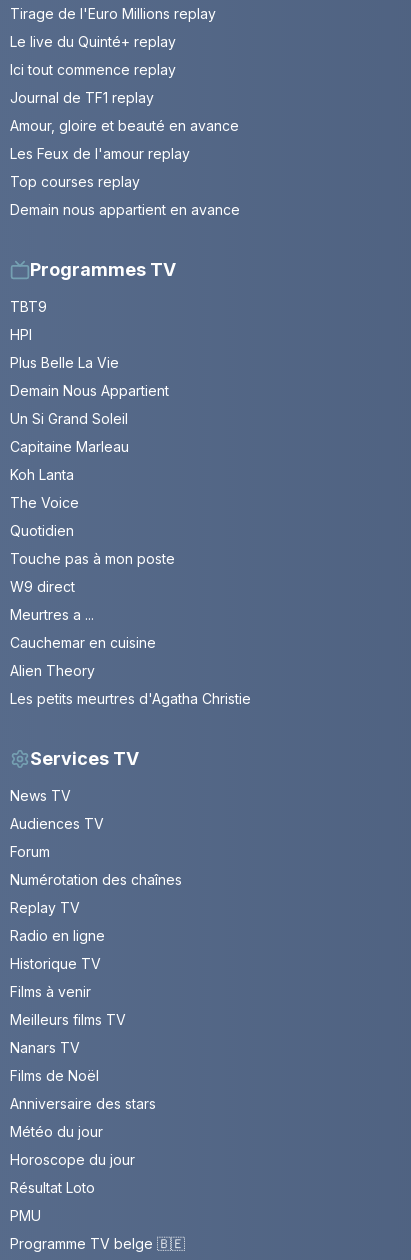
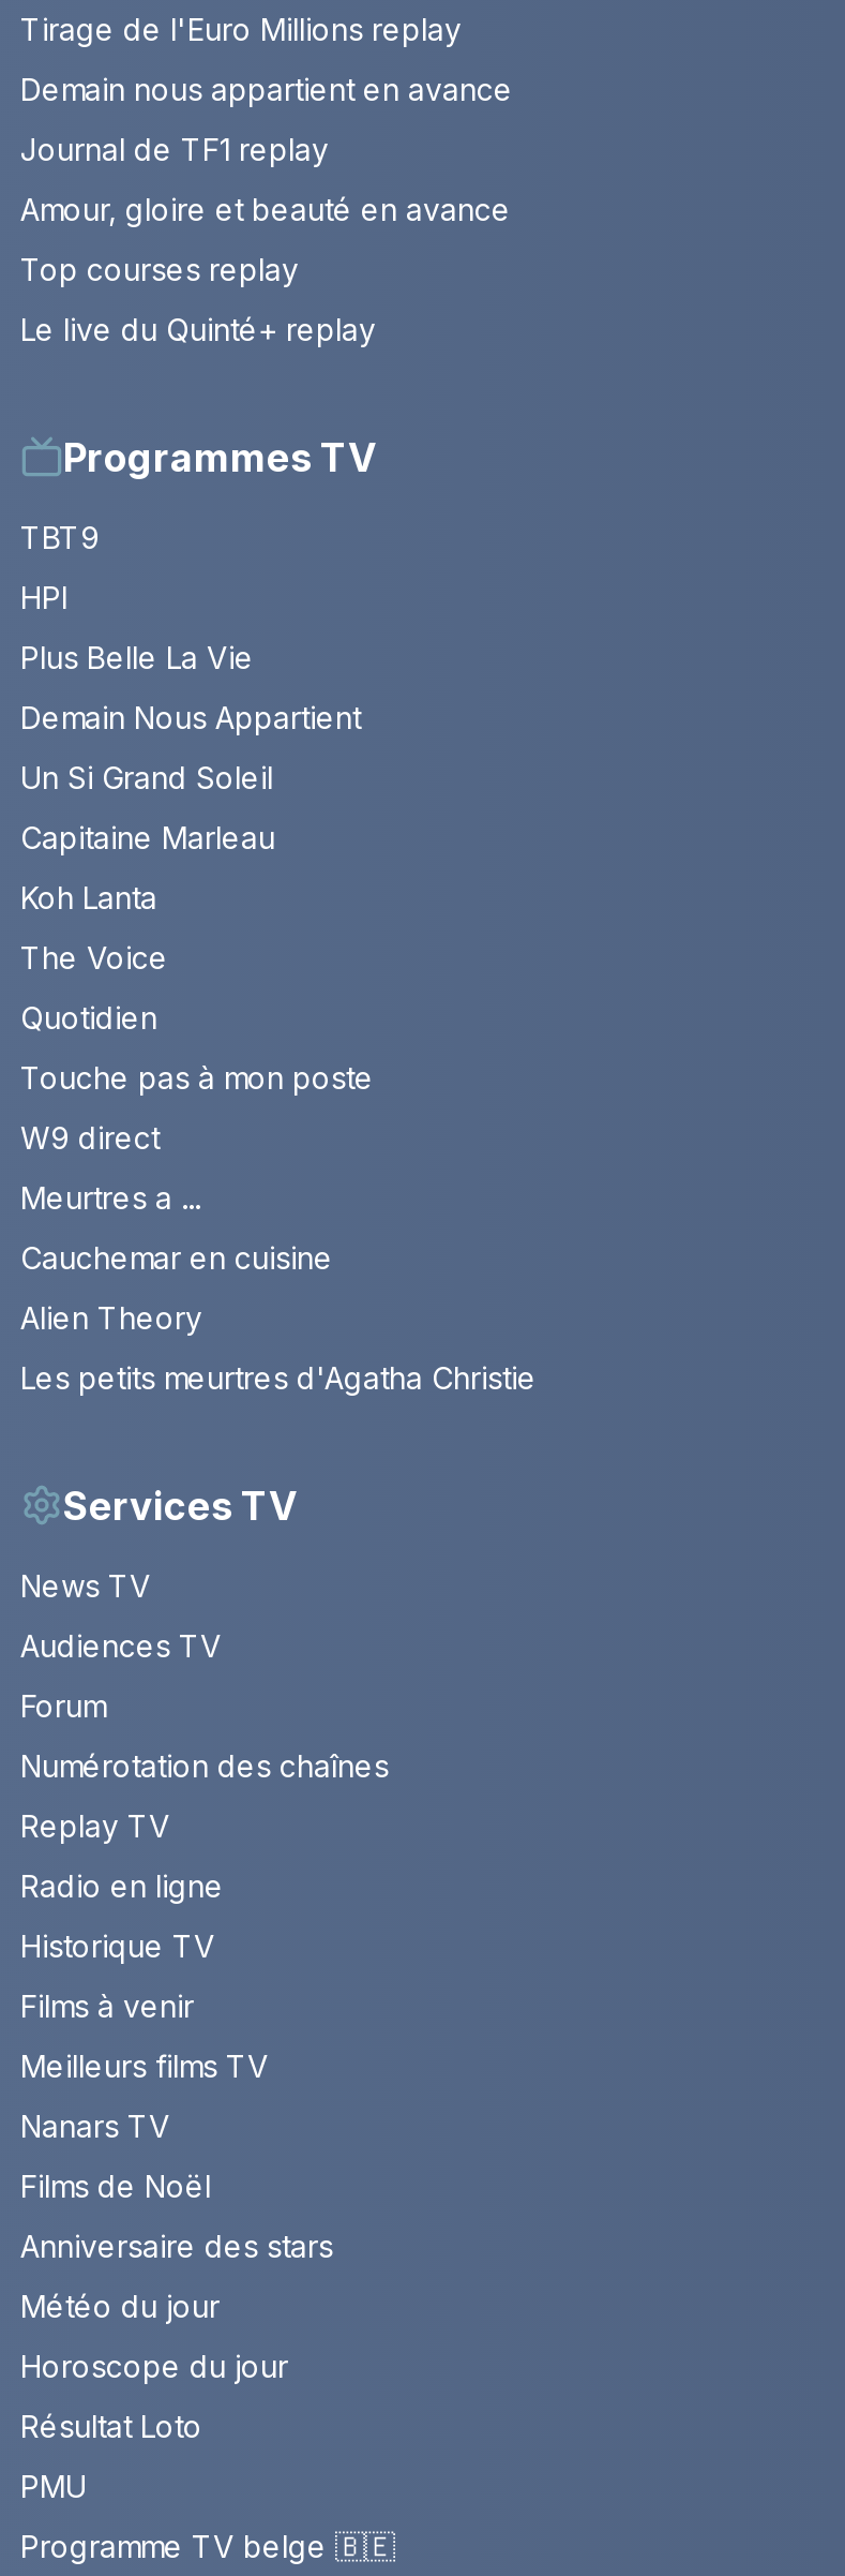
moved down: Le live du Quinté+ replay

- Ici tout commence replay

- Les Feux de l'amour replay

moved up: Demain nous appartient en avance
